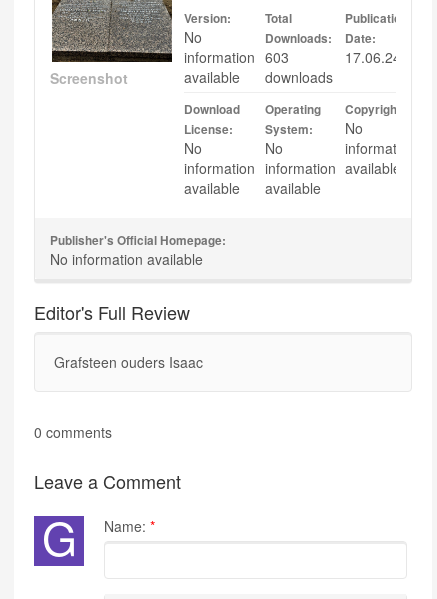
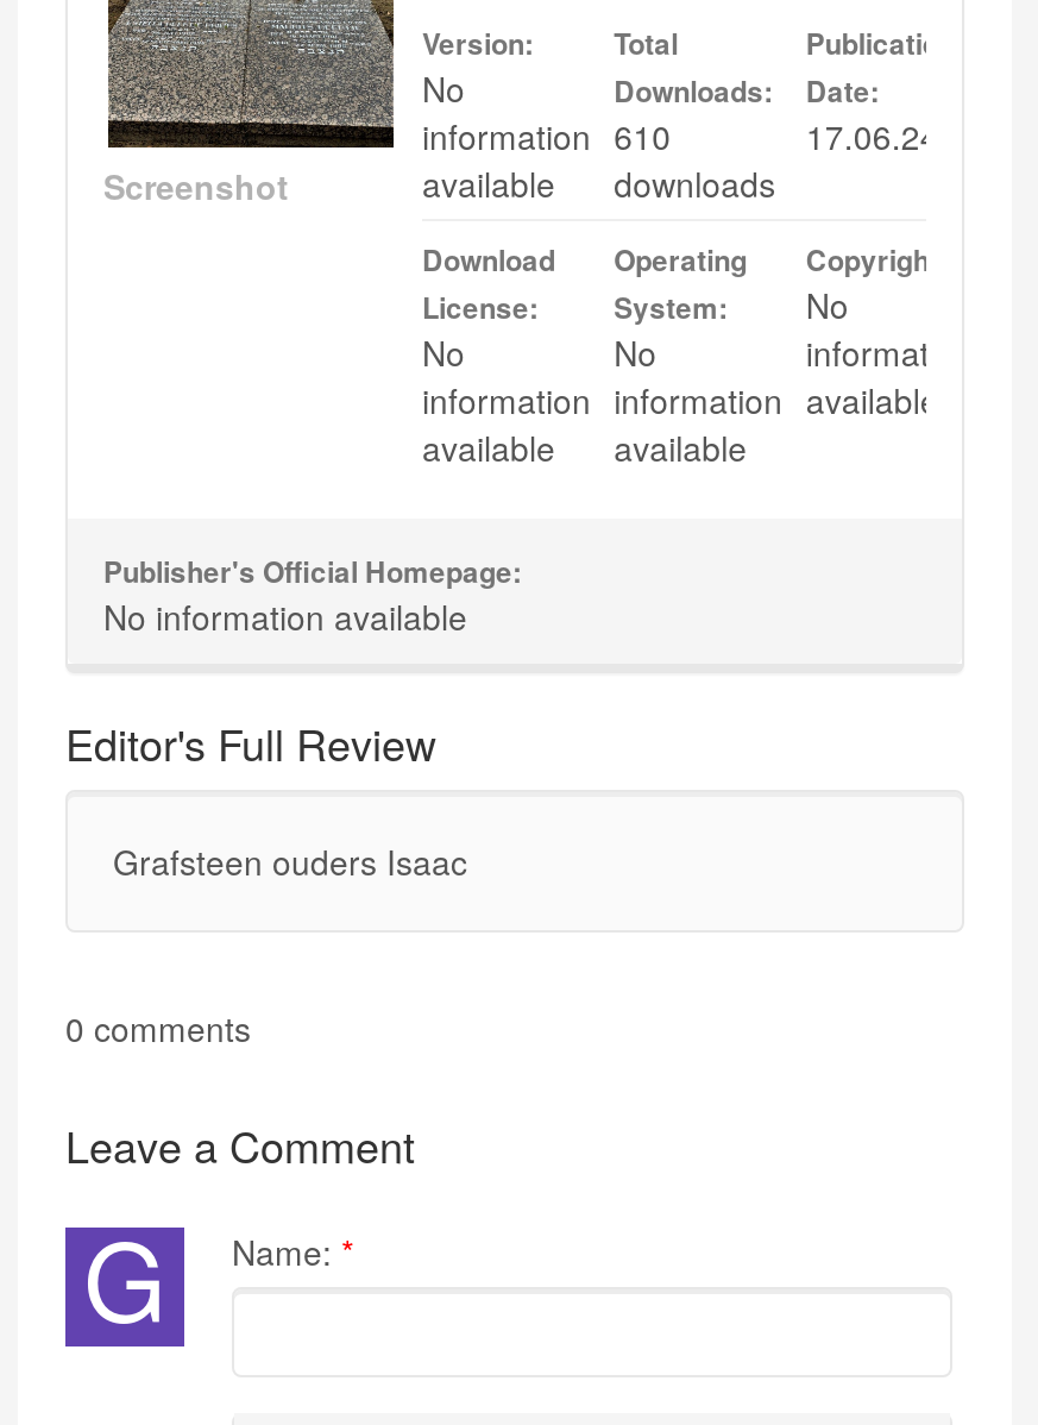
- information 603
+ information 610
